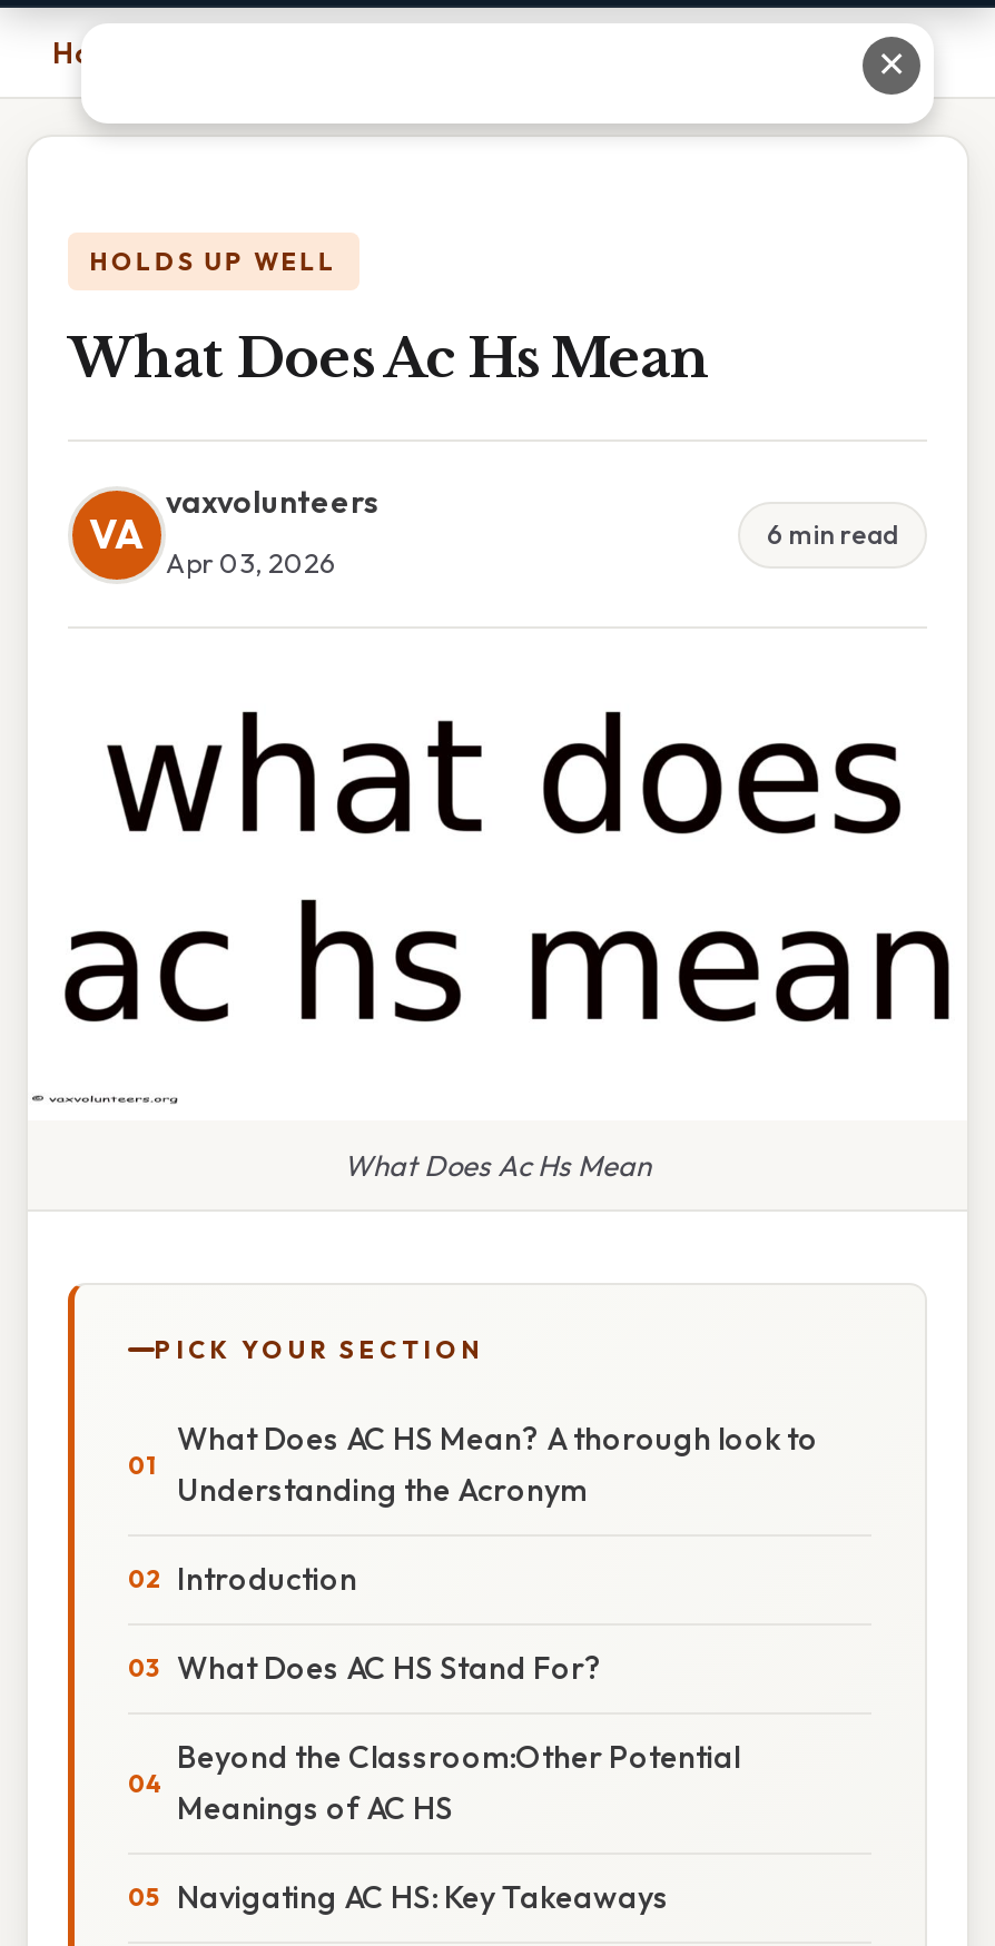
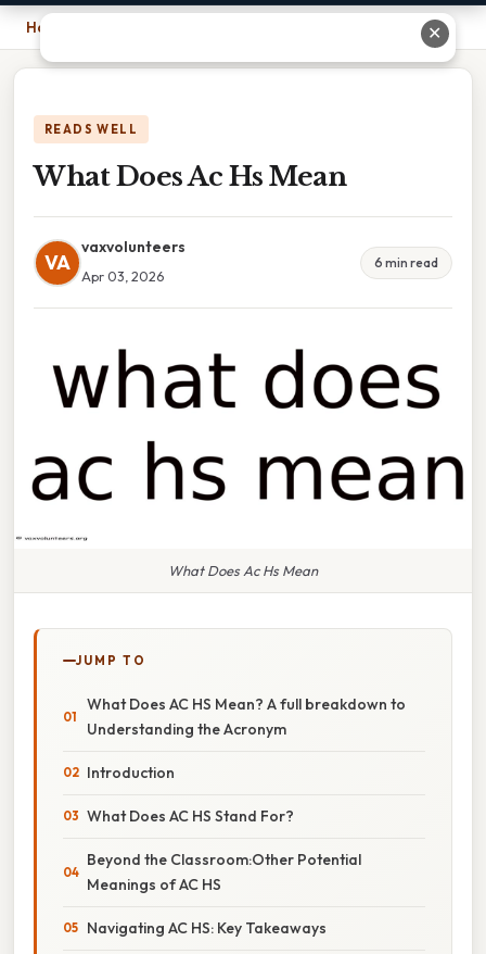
- HOLDS UP WELL
+ READS WELL

- PICK YOUR SECTION
+ JUMP TO

- What Does AC HS Mean? A thorough look to
+ What Does AC HS Mean? A full breakdown to
